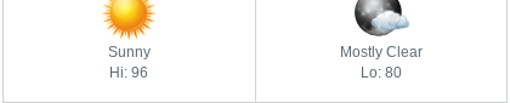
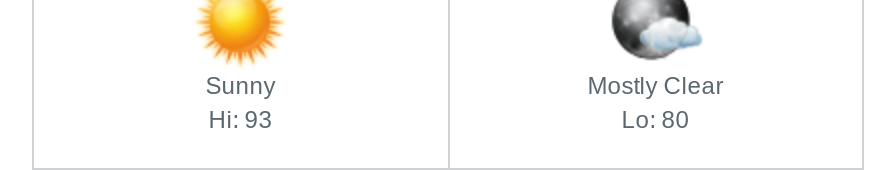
- Hi: 96
+ Hi: 93
